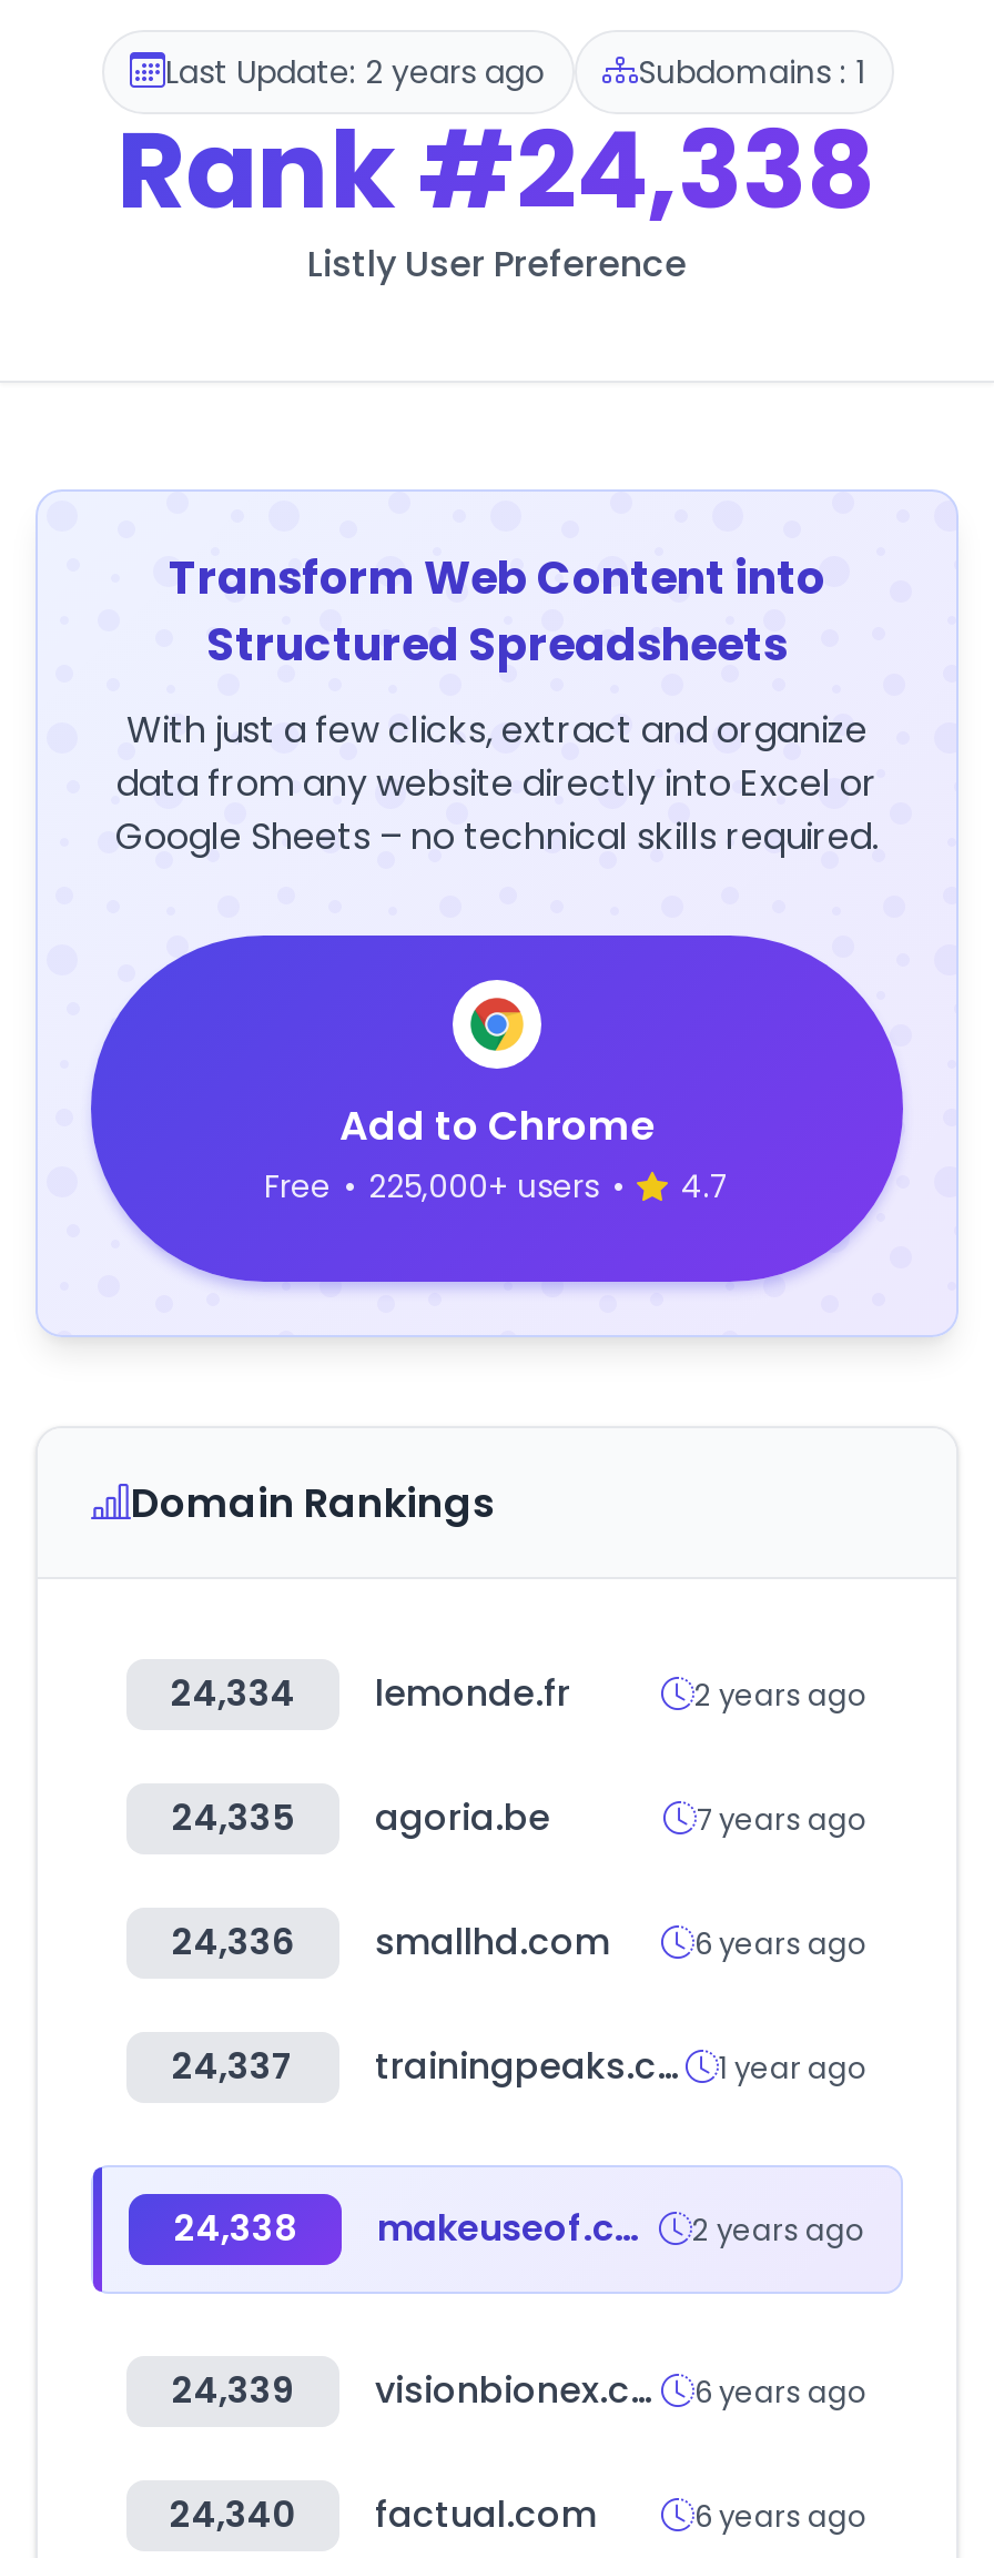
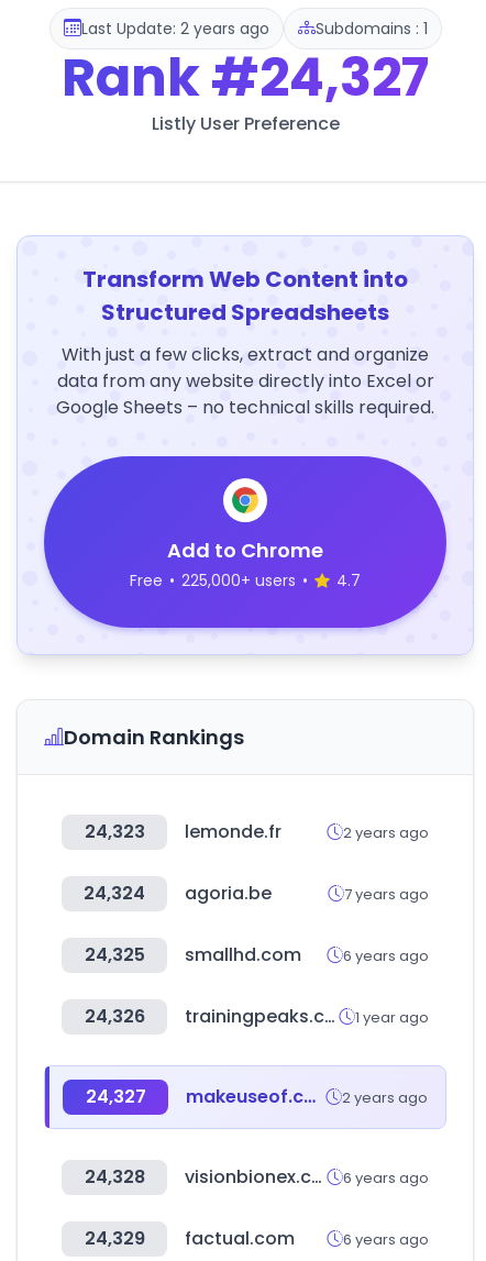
- Rank #24,338
+ Rank #24,327

- 24,334 lemonde.fr
+ 24,323 lemonde.fr

- 24,335 agoria.be
+ 24,324 agoria.be

- 24,336 smallhd.com 6 years ago
+ 24,325 smallhd.com 6 years ago

- 24,337
+ 24,326

- 24,338
+ 24,327

- 24,339
+ 24,328

- 24,340 factual.com
+ 24,329 factual.com
